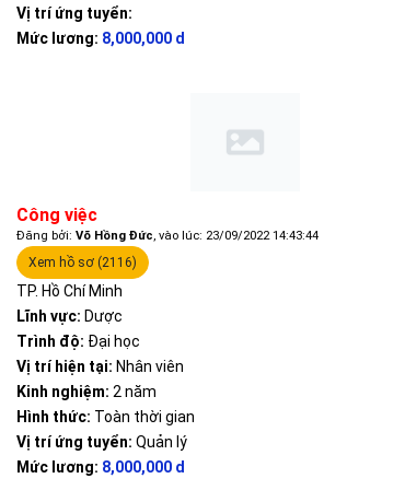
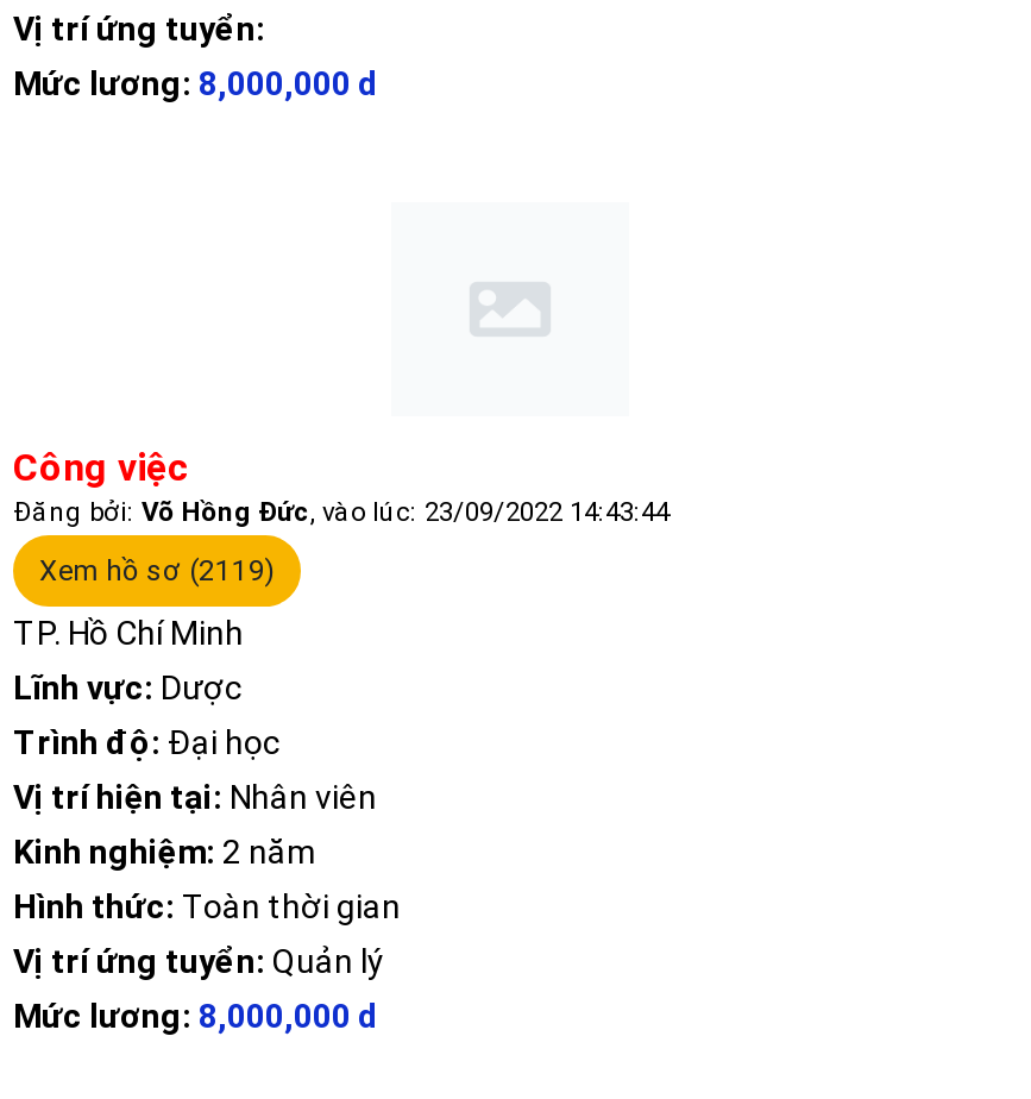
- Xem hồ sơ (2116)
+ Xem hồ sơ (2119)
